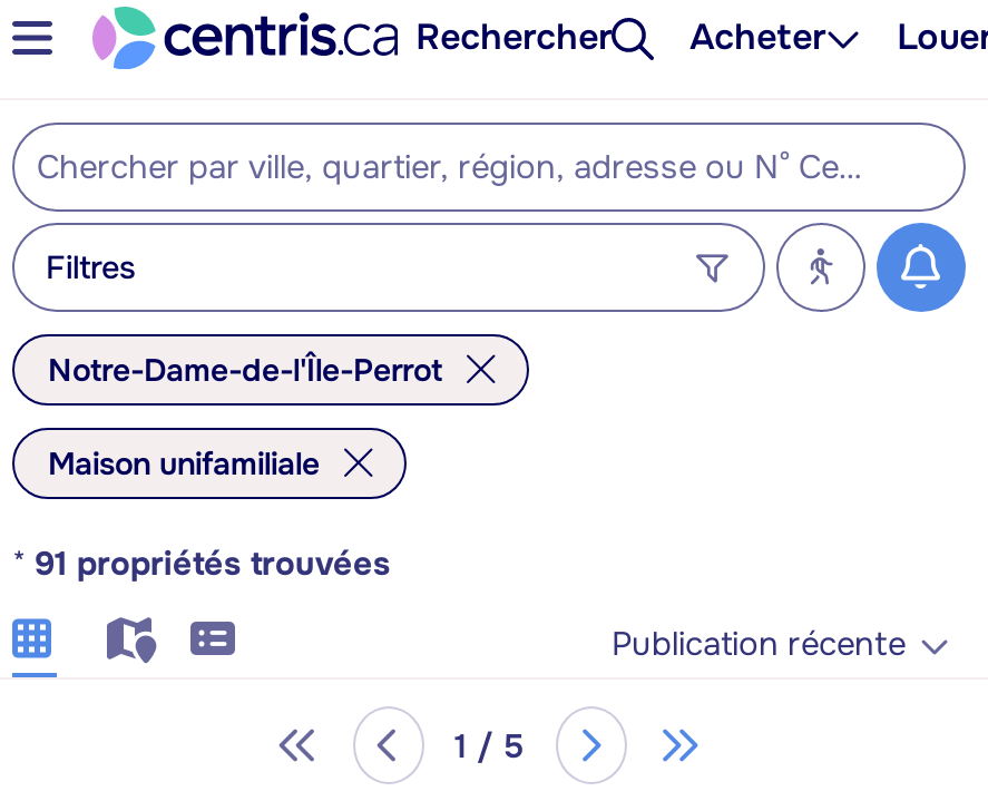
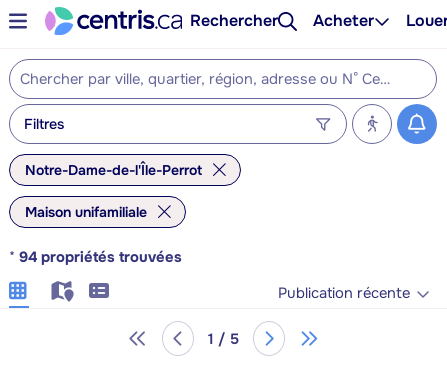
- * 91 propriétés trouvées
+ * 94 propriétés trouvées
